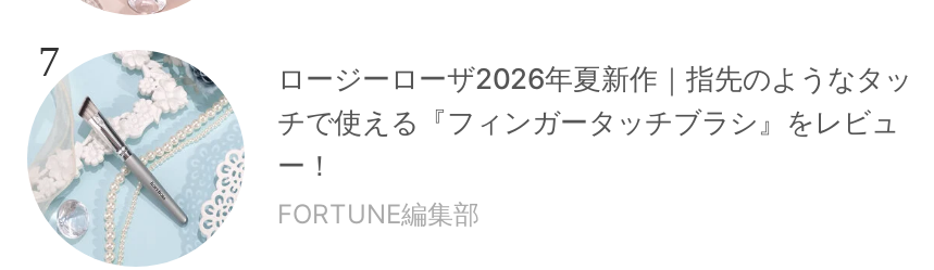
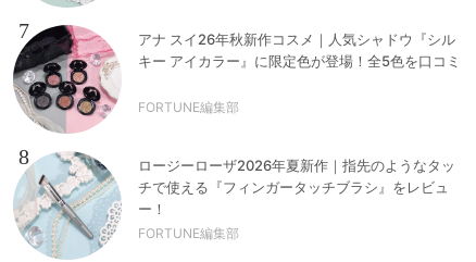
+ [image]
+ アナ スイ26年秋新作コスメ｜人気シャドウ『シル
+ キー アイカラー』に限定色が登場！全5色を口コミ
+ FORTUNE編集部
+ 8
